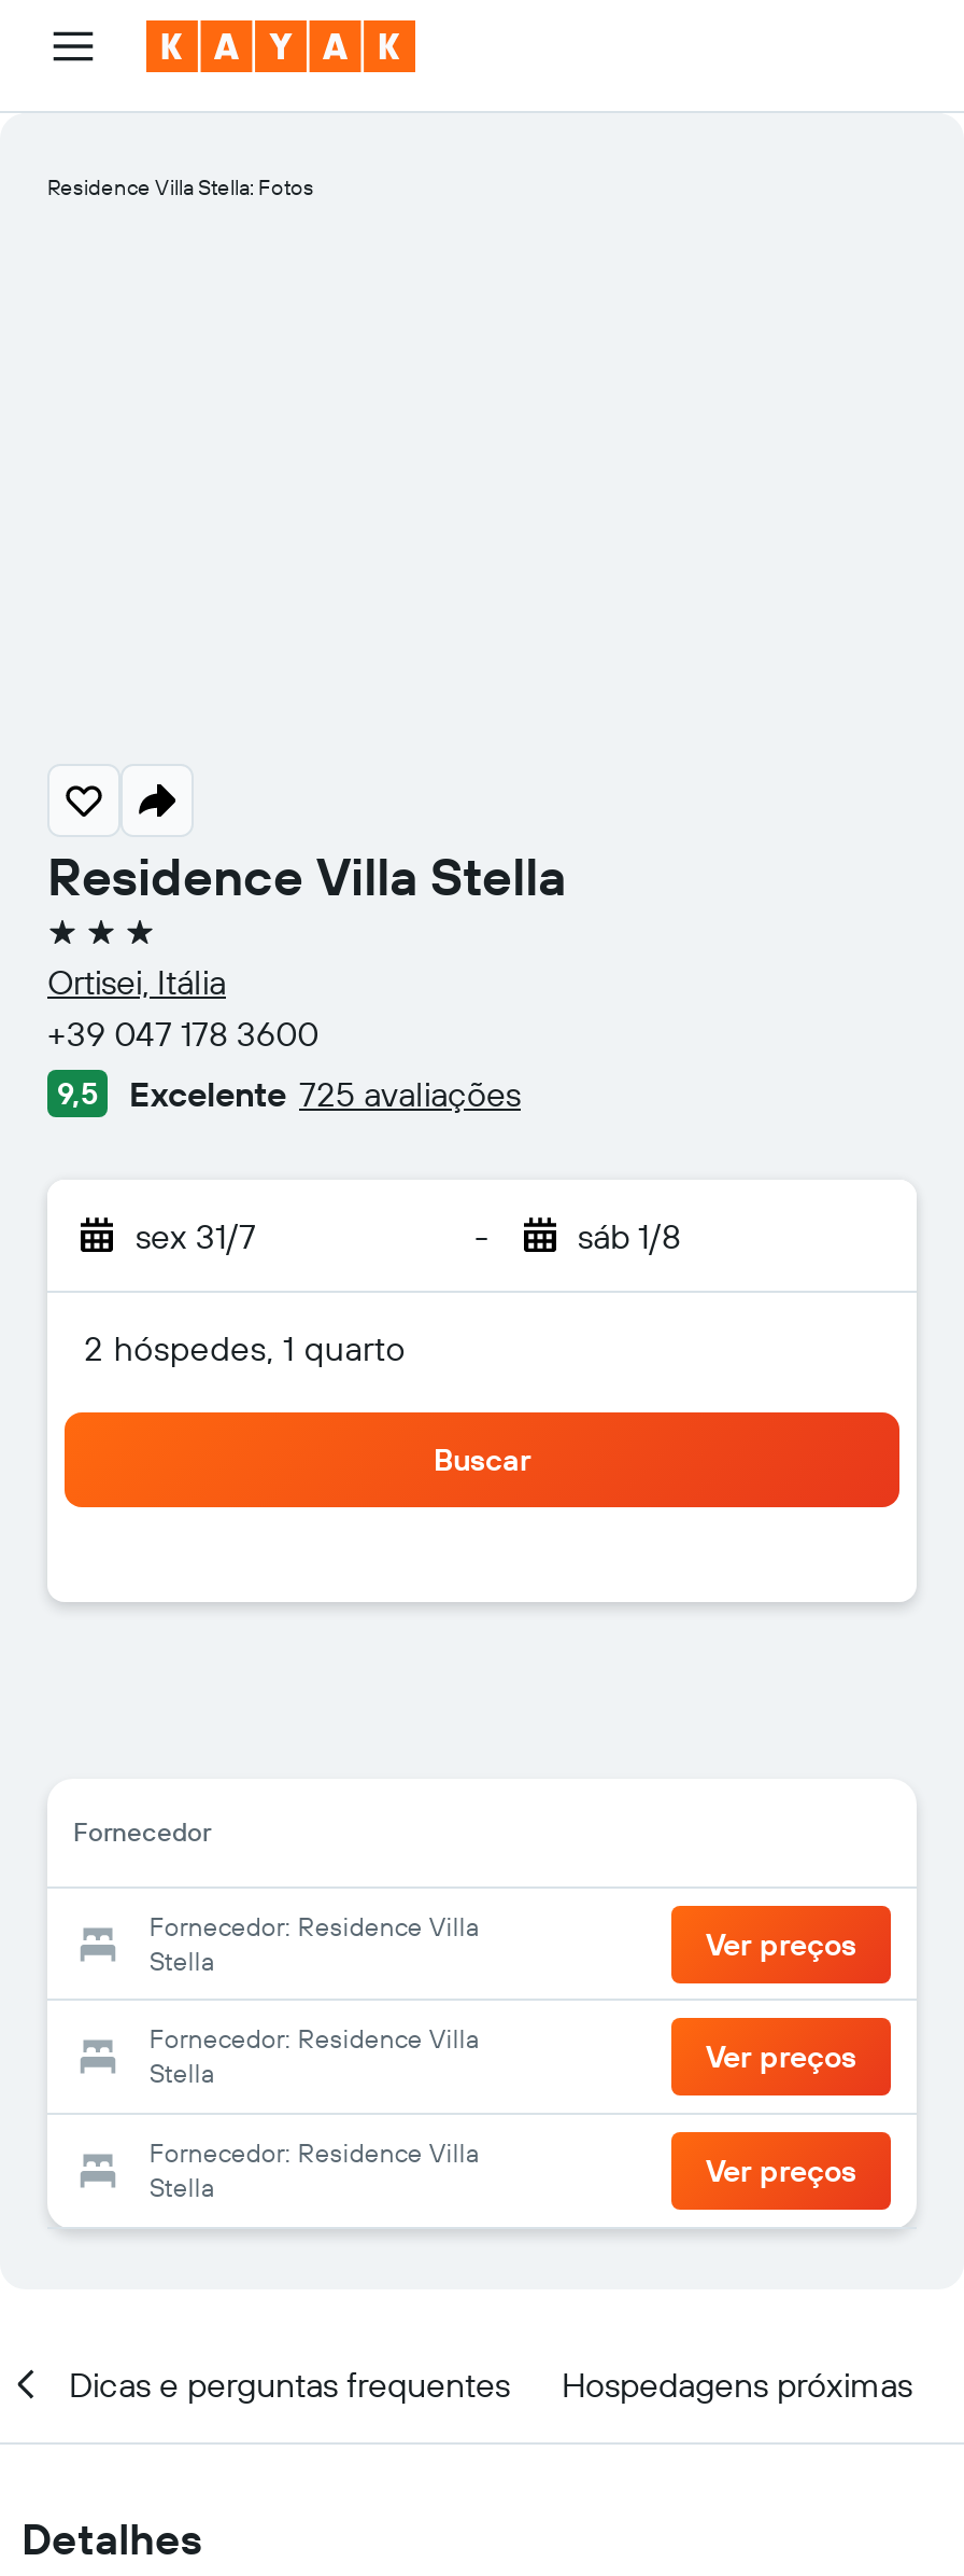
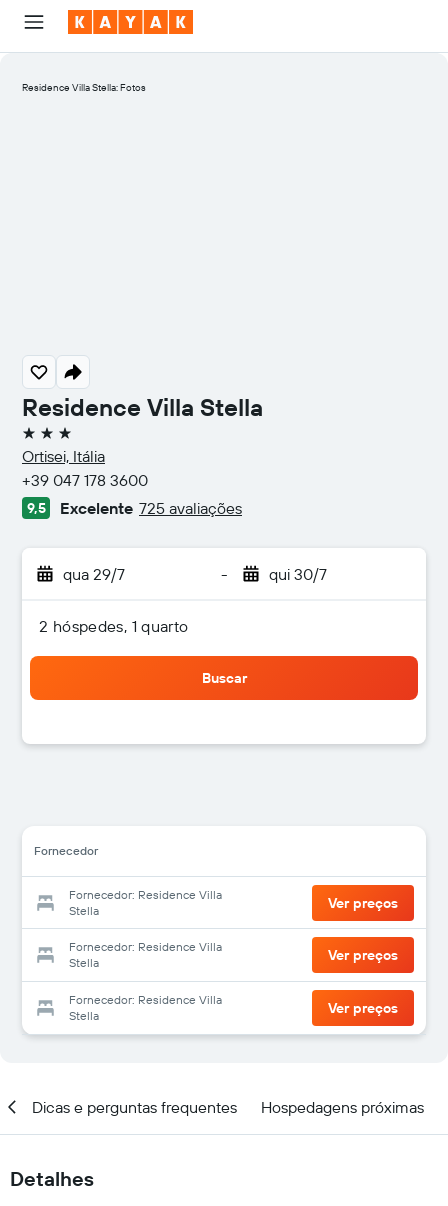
- sex 31/7
+ qua 29/7

- sáb 1/8
+ qui 30/7
